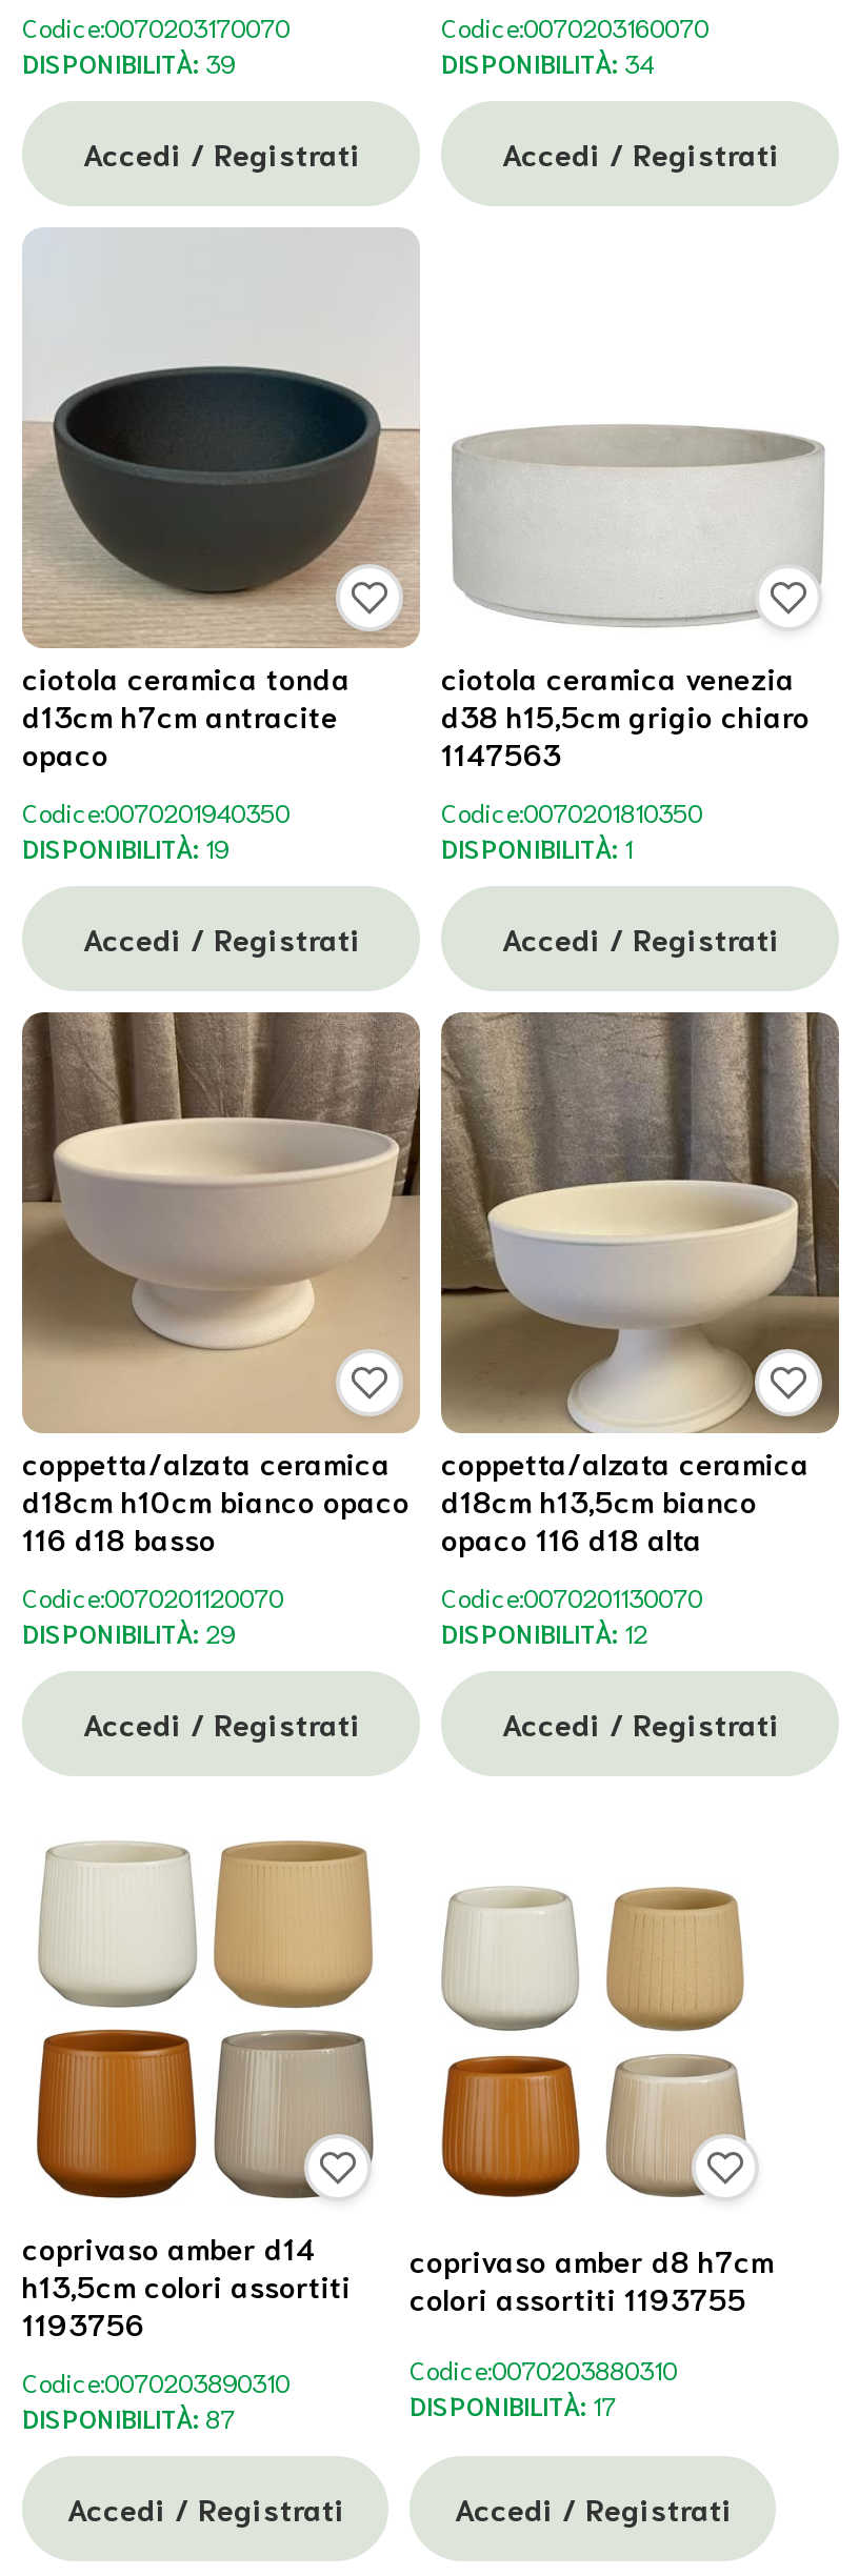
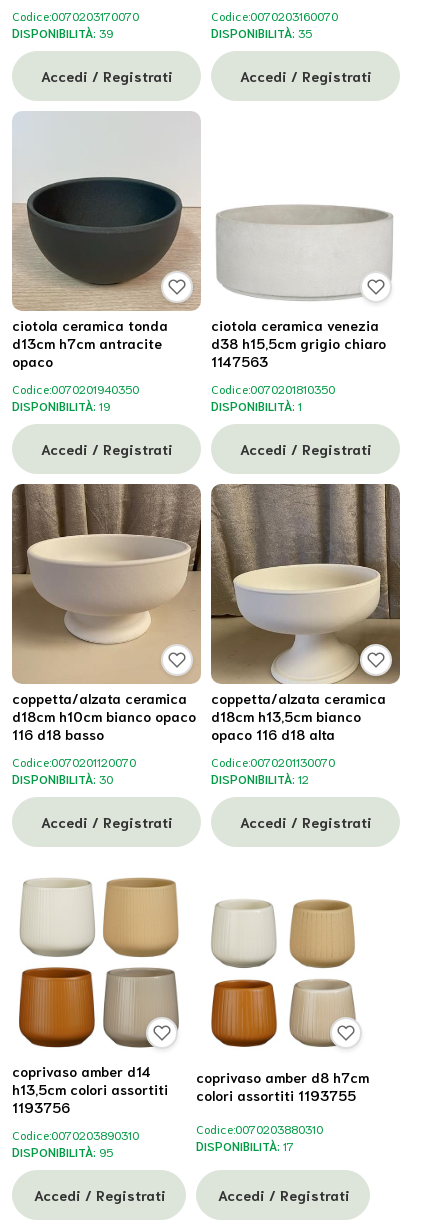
- DISPONIBILITÀ: 34
+ DISPONIBILITÀ: 35

- DISPONIBILITÀ: 29
+ DISPONIBILITÀ: 30

- DISPONIBILITÀ: 87
+ DISPONIBILITÀ: 95
